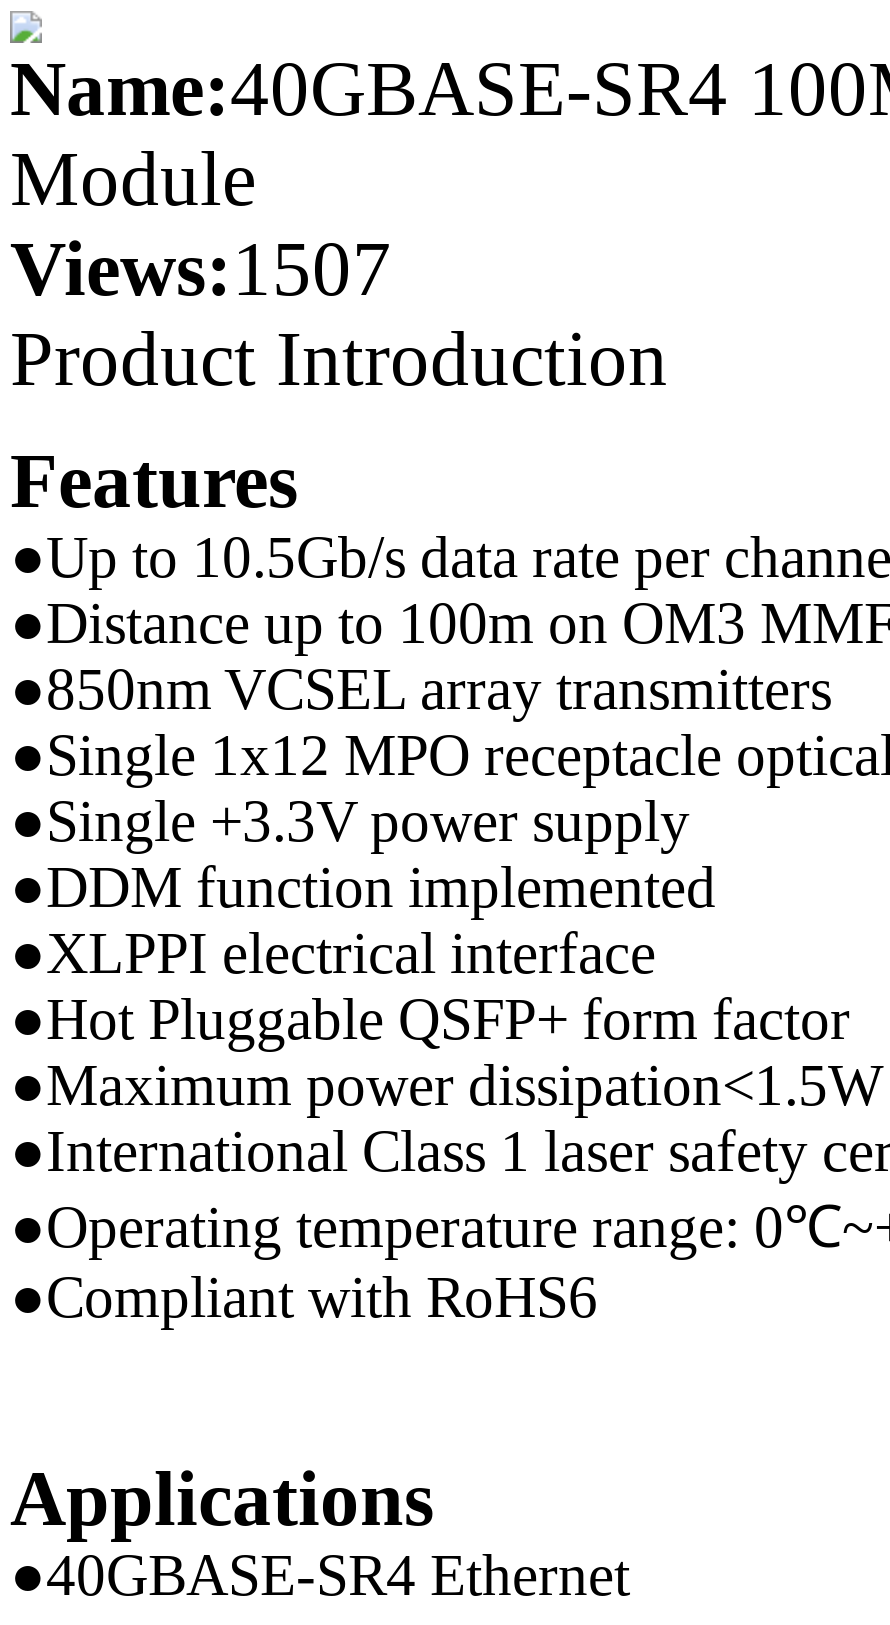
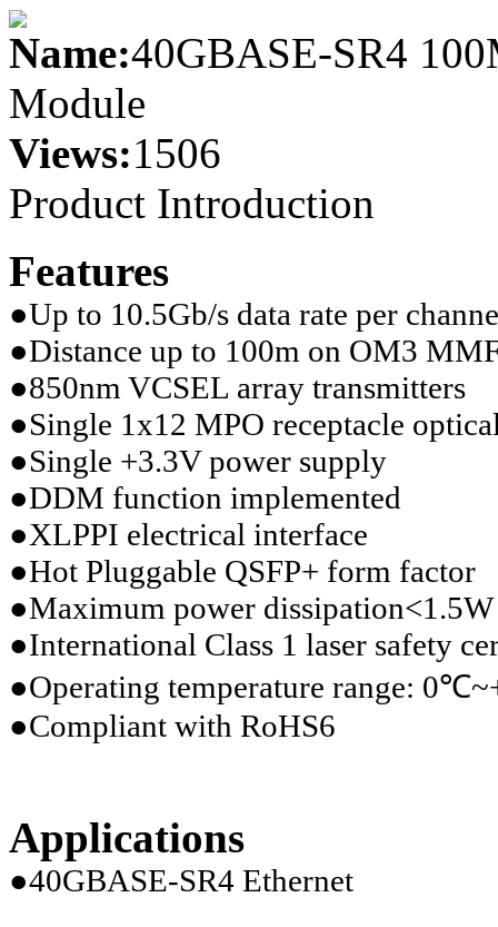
- Views:1507
+ Views:1506
